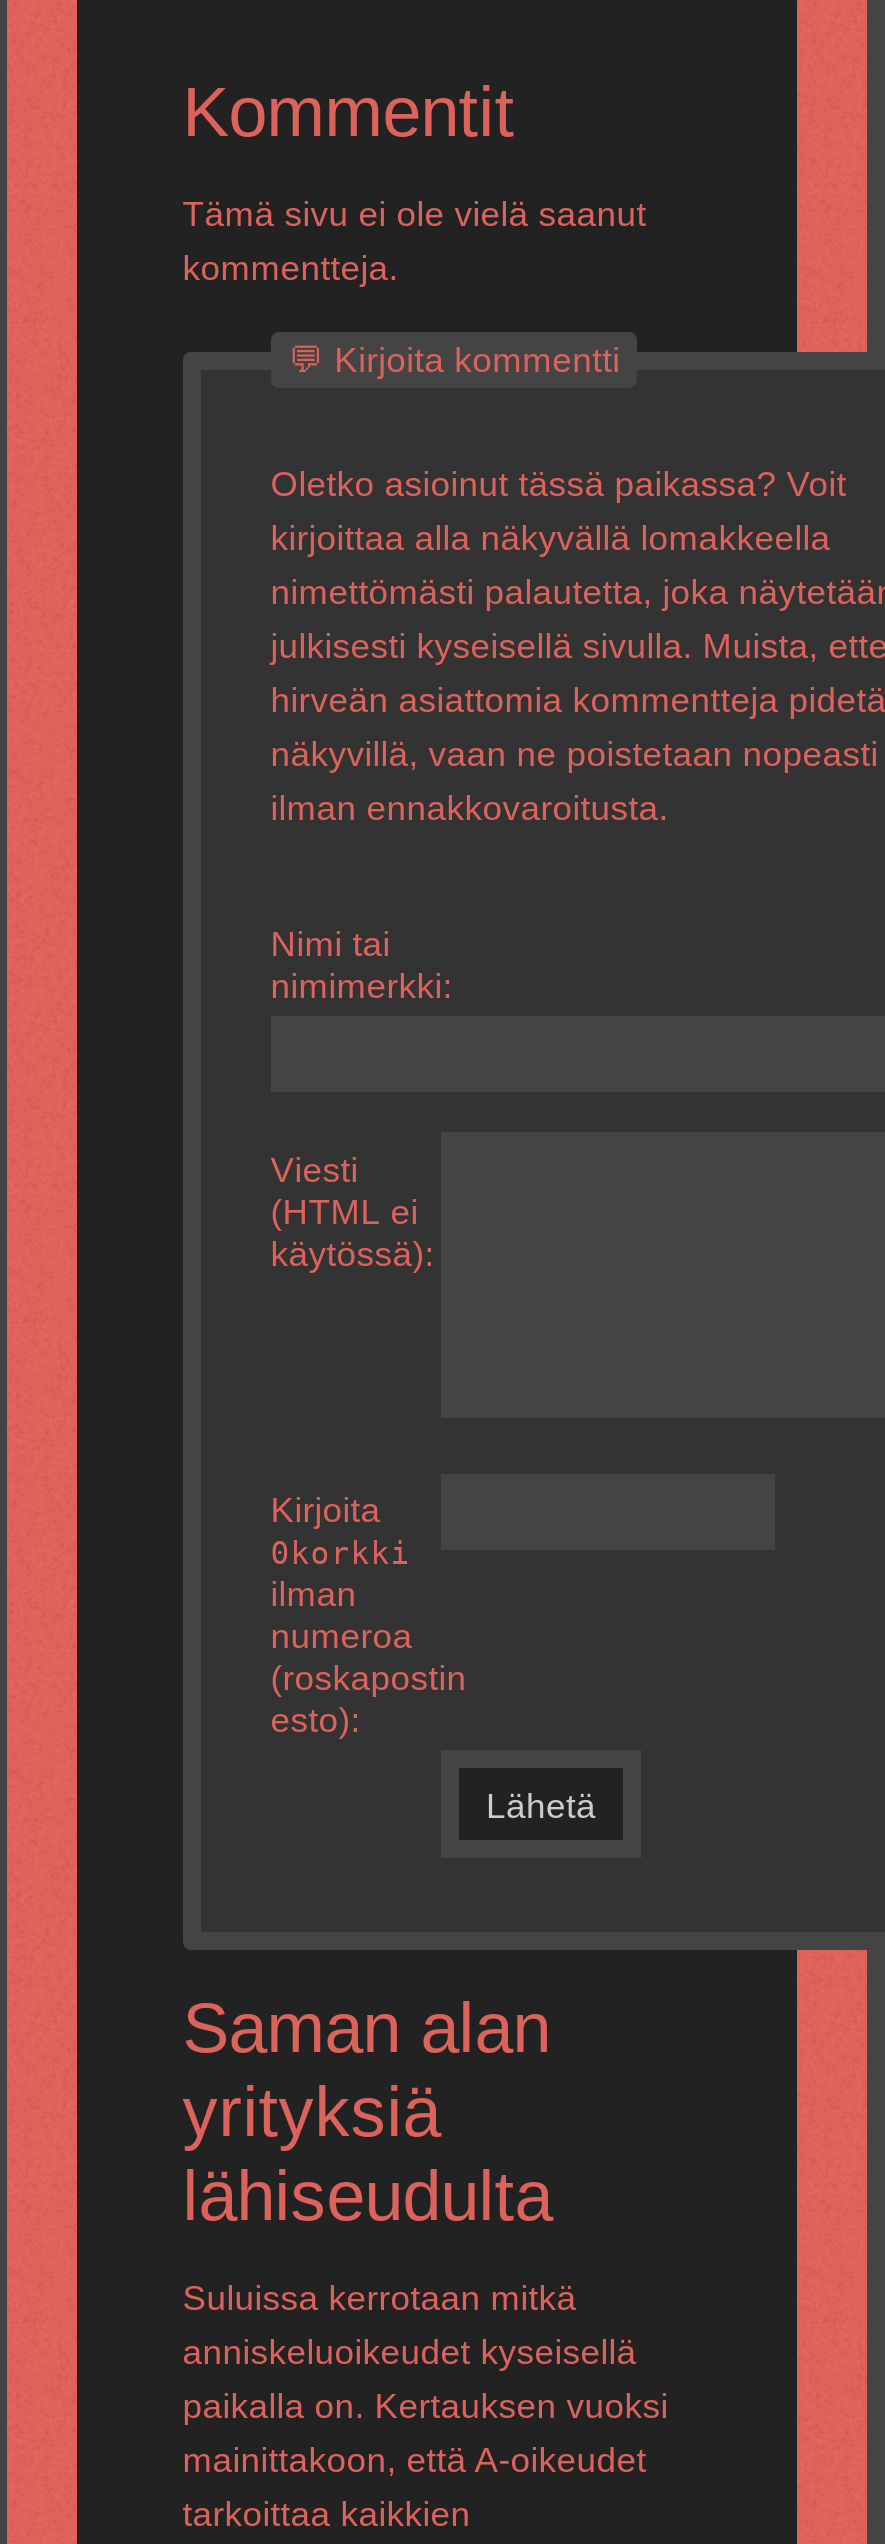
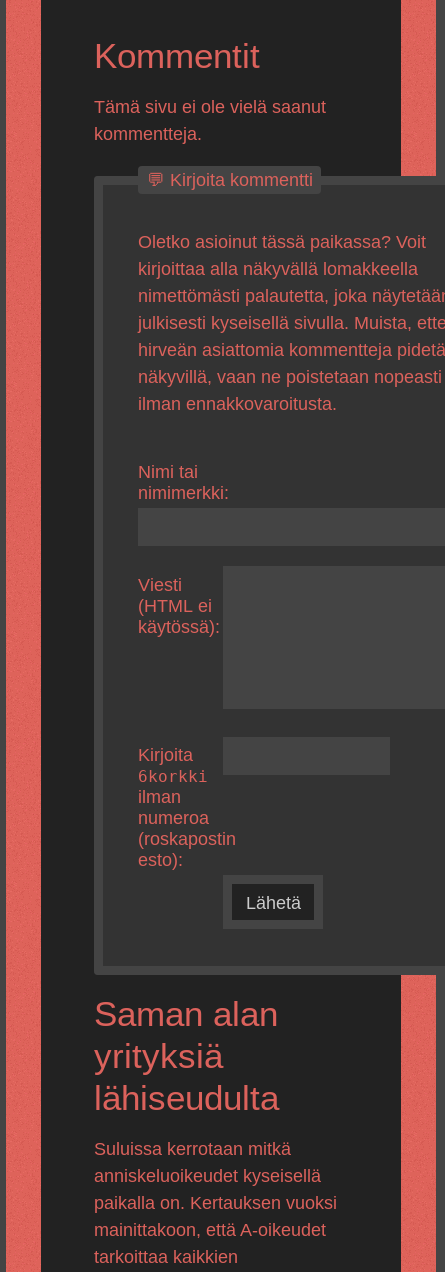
- 0korkki
+ 6korkki
